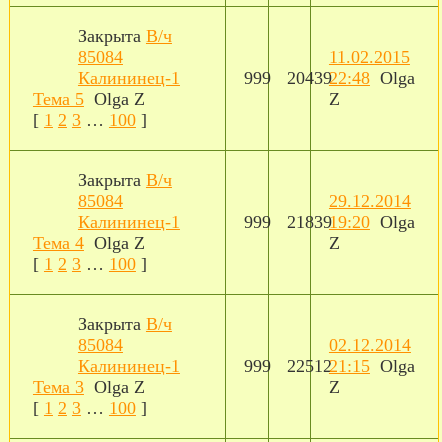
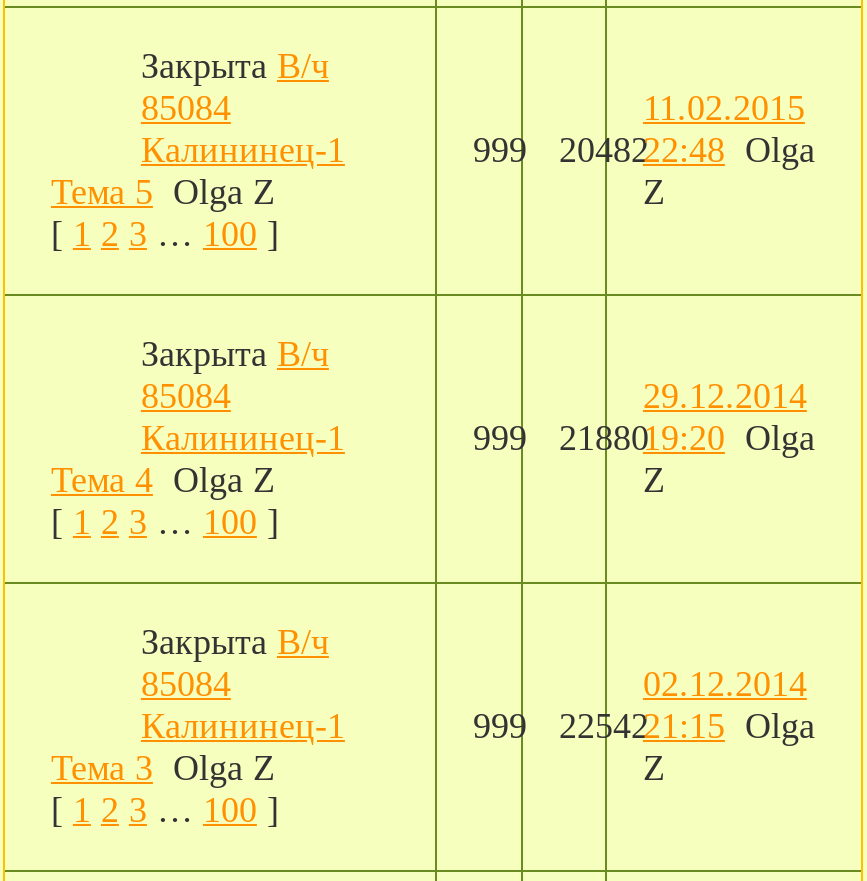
- 999 20439 22:48 Olga
+ 999 20482 22:48 Olga

- 999 21839 19:20 Olga
+ 999 21880 19:20 Olga

- 999 22512 21:15 Olga
+ 999 22542 21:15 Olga
